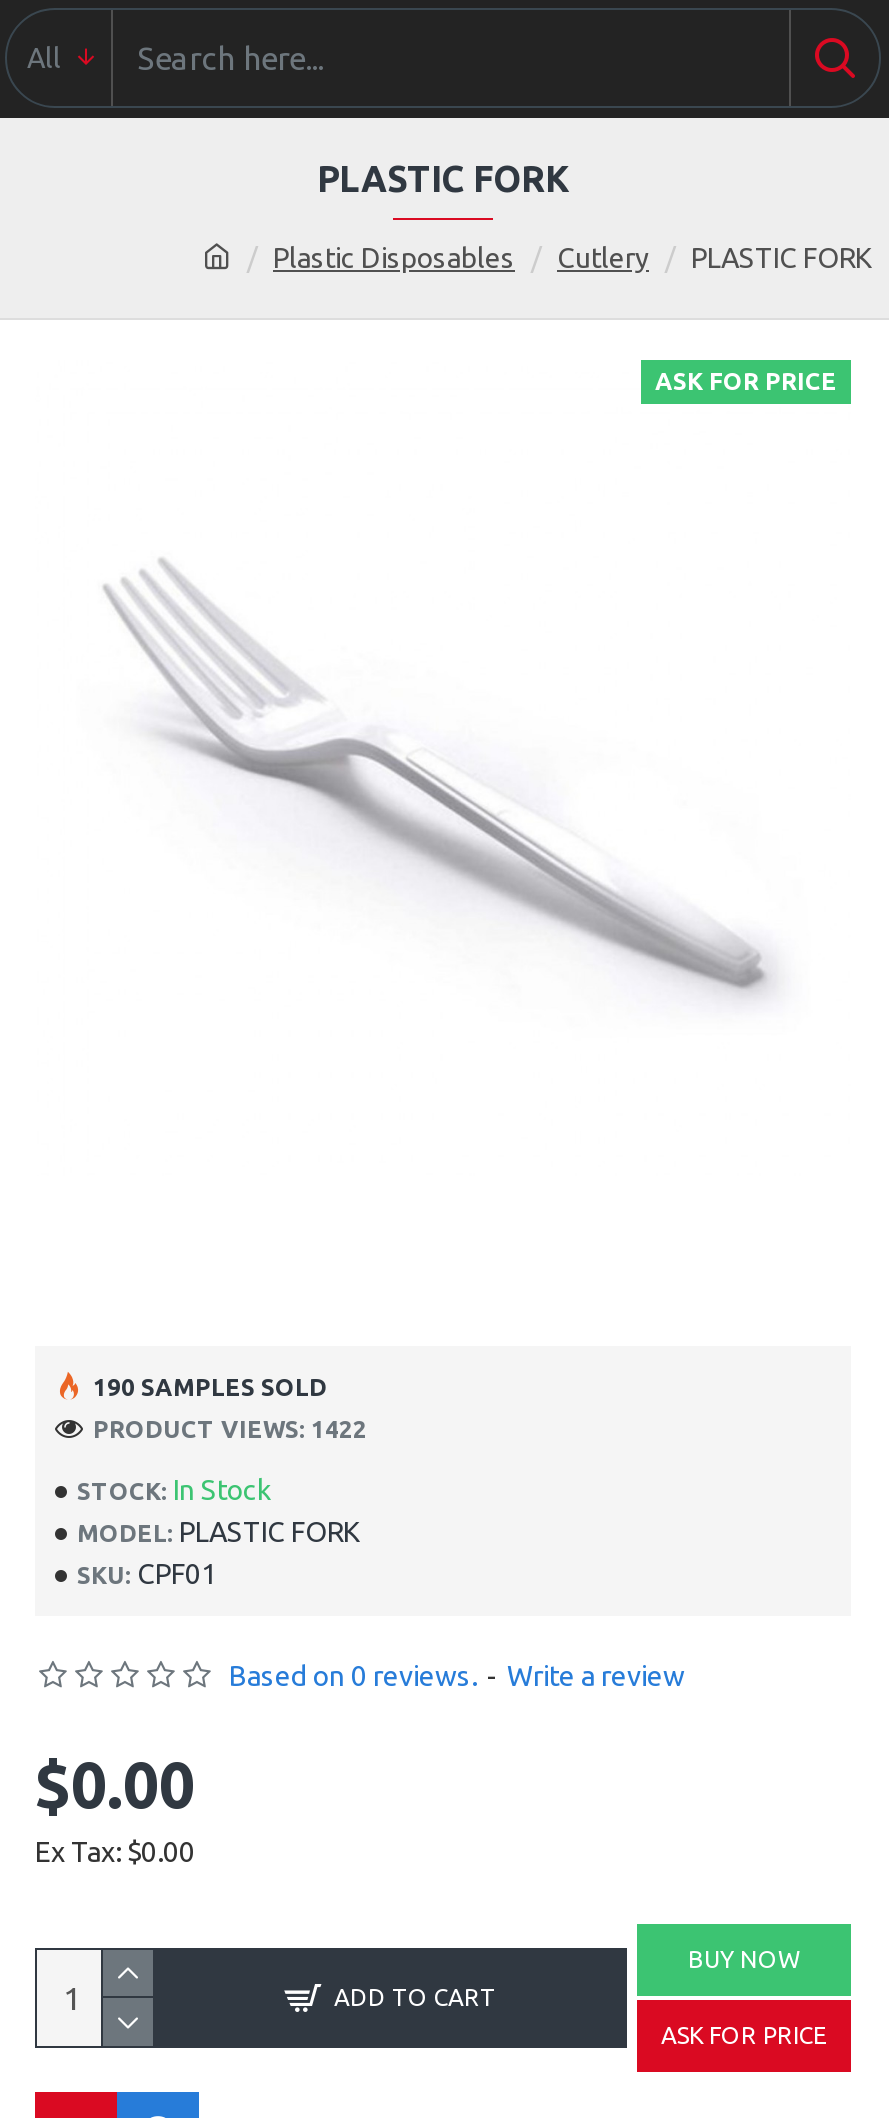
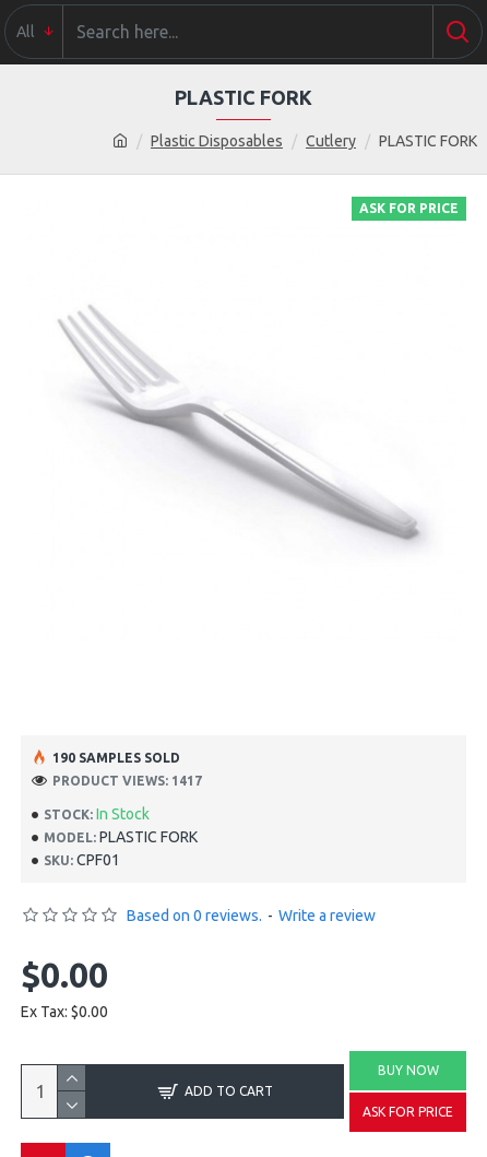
- PRODUCT VIEWS: 1422
+ PRODUCT VIEWS: 1417
